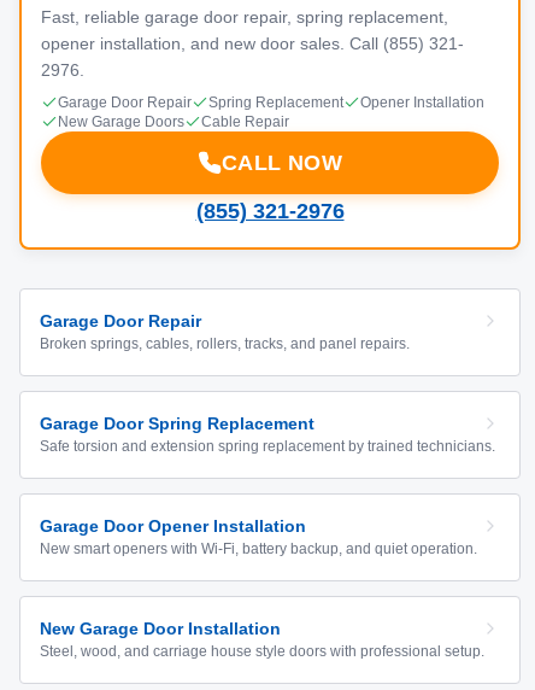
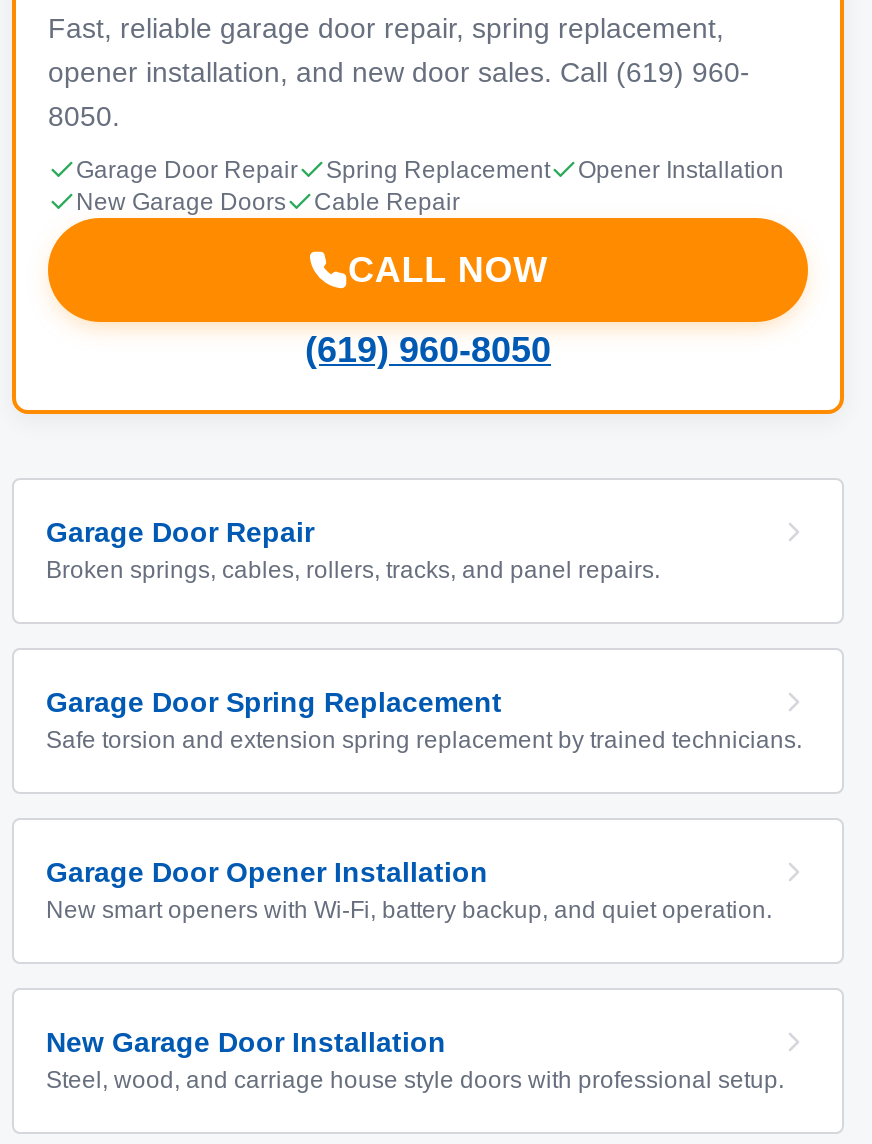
- opener installation, and new door sales. Call (855) 321-
+ opener installation, and new door sales. Call (619) 960-

- 2976.
+ 8050.

- (855) 321-2976
+ (619) 960-8050
